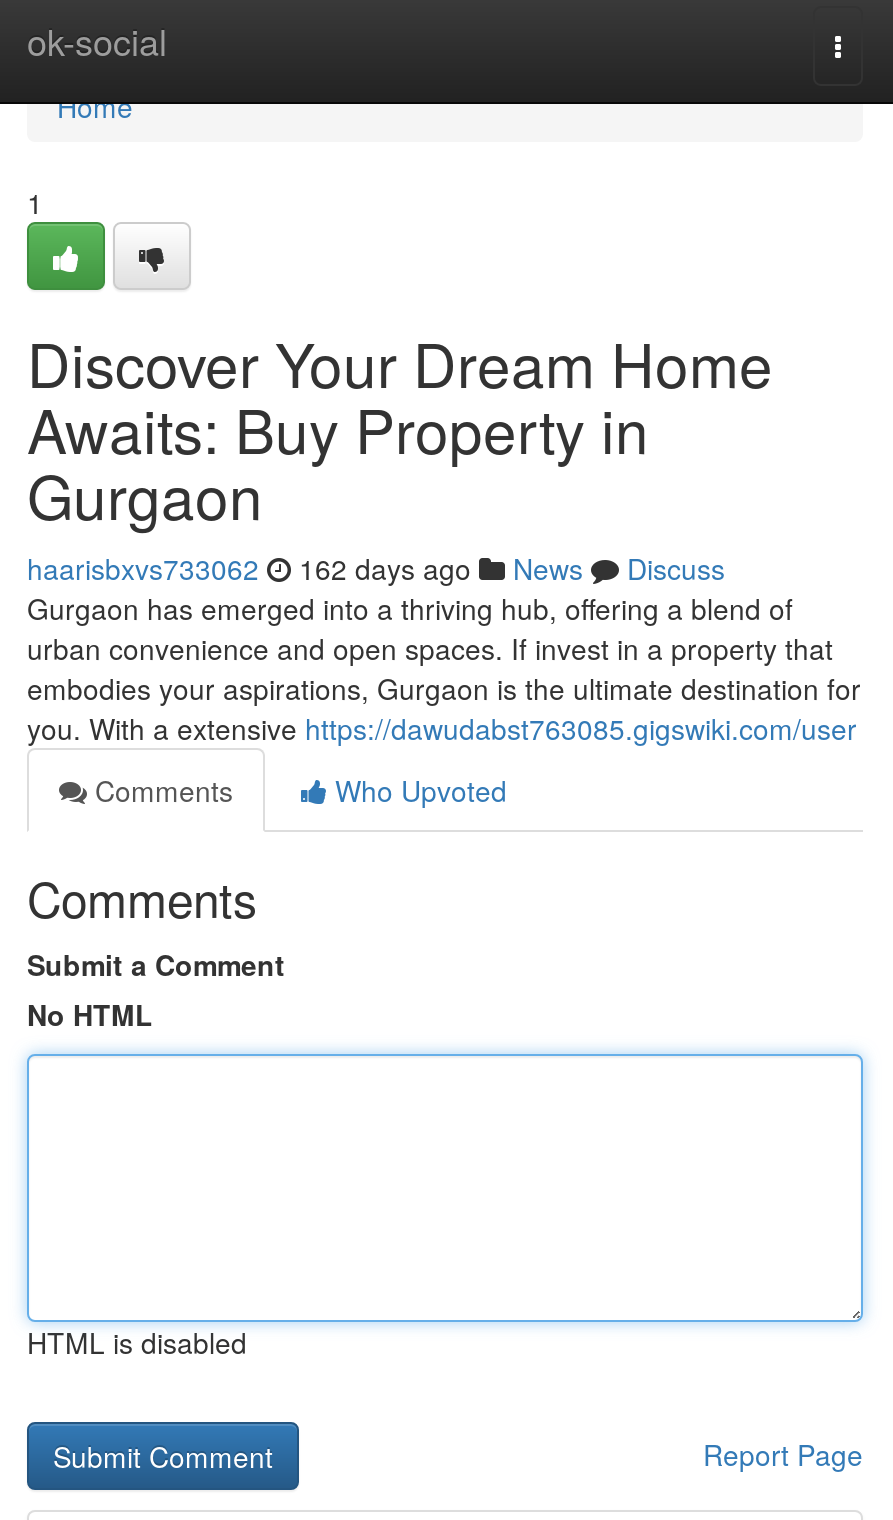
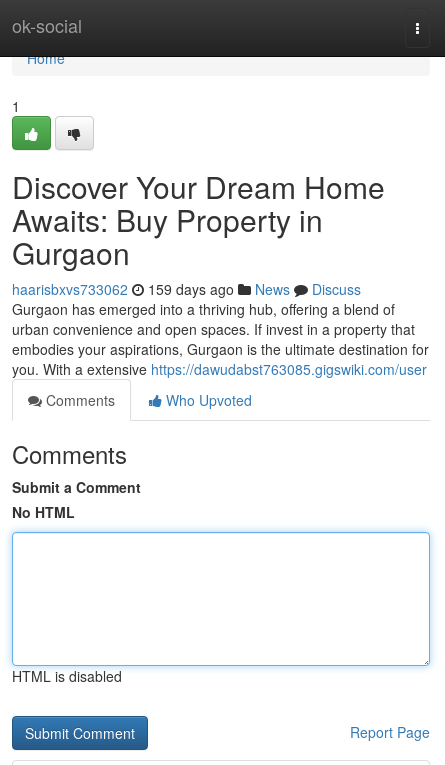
- haarisbxvs733062 162 days ago News Discuss
+ haarisbxvs733062 159 days ago News Discuss
